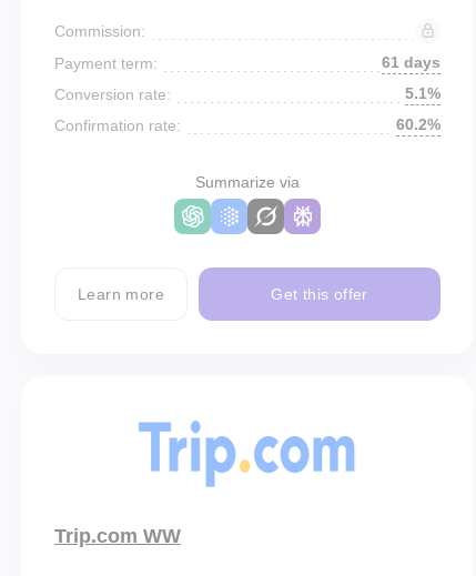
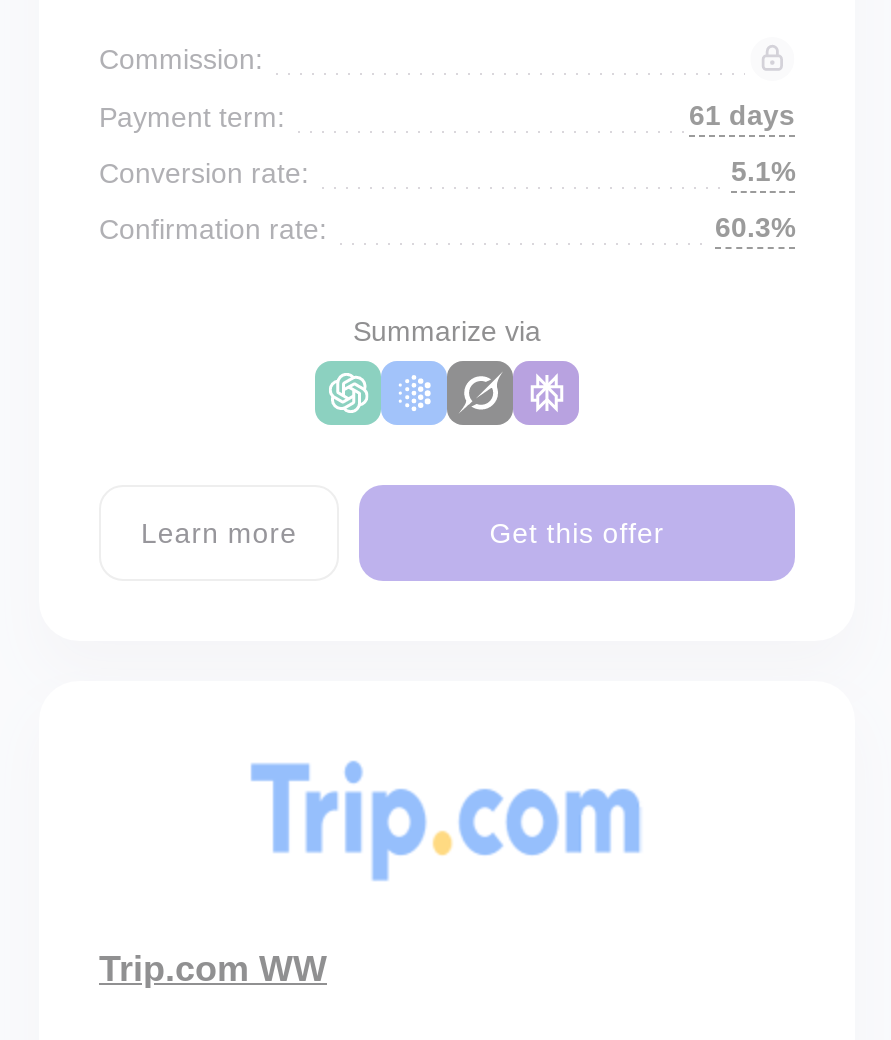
- 60.2%
+ 60.3%
